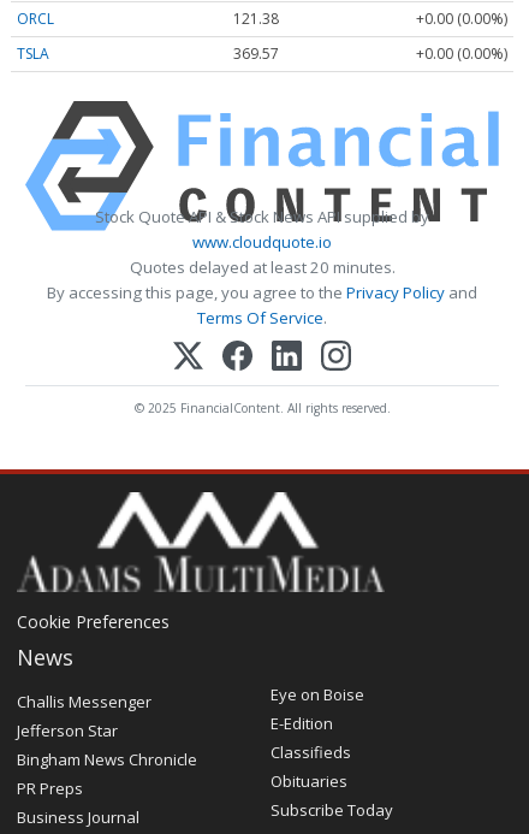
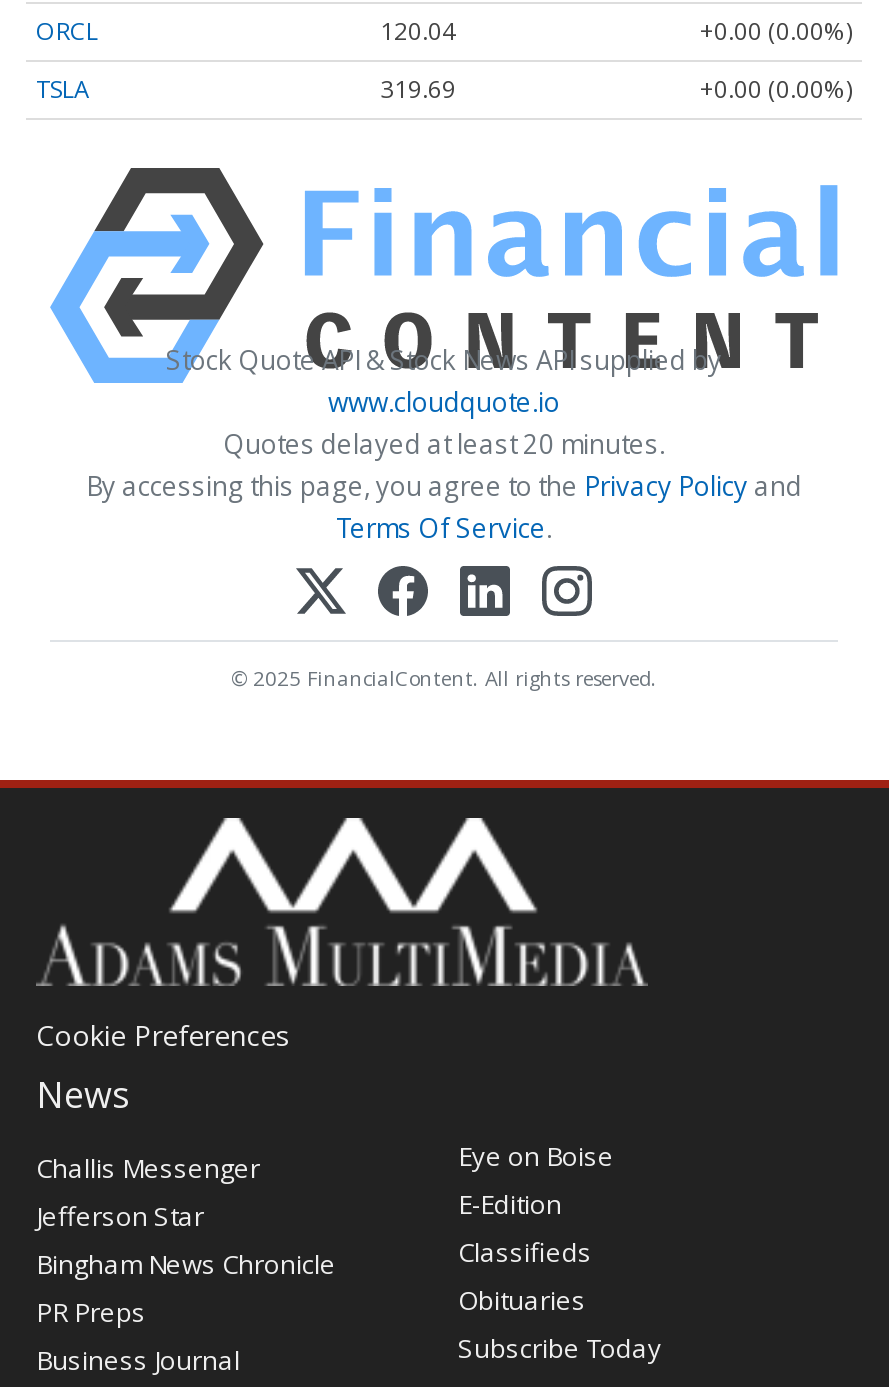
- 121.38
+ 120.04

- 369.57
+ 319.69
